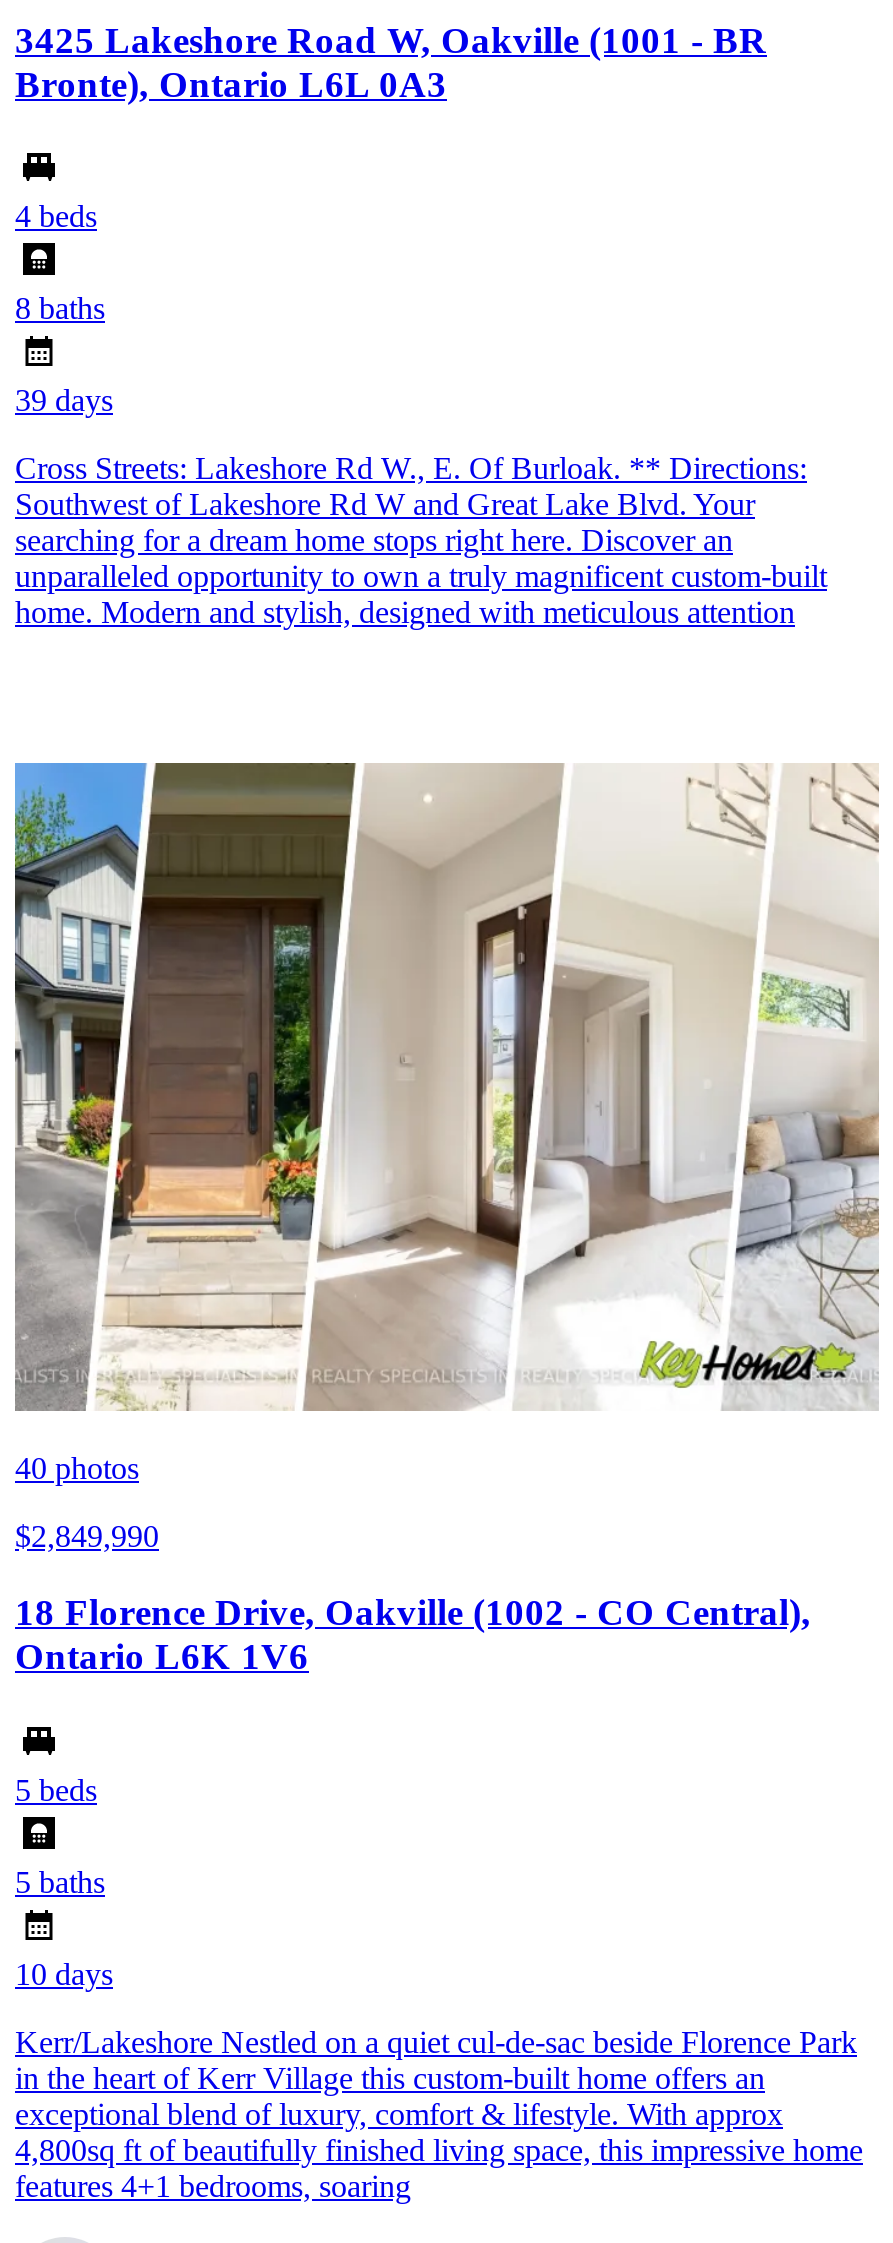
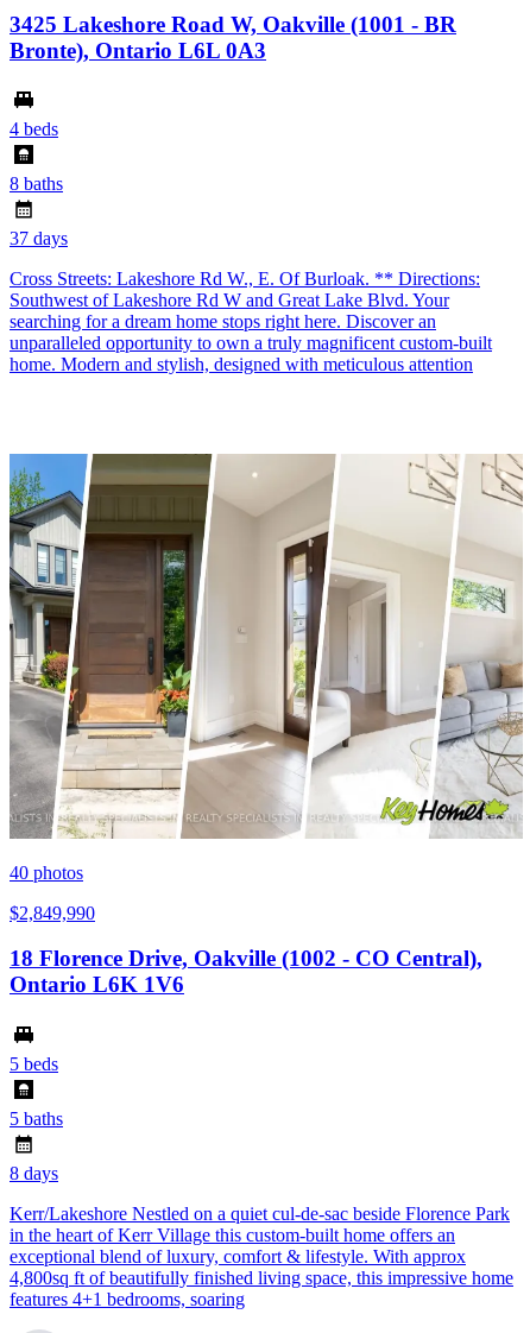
- 39 days
+ 37 days

- 10 days
+ 8 days
